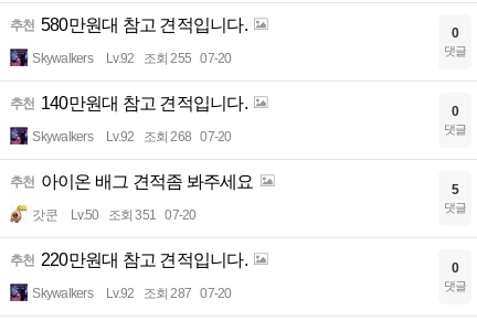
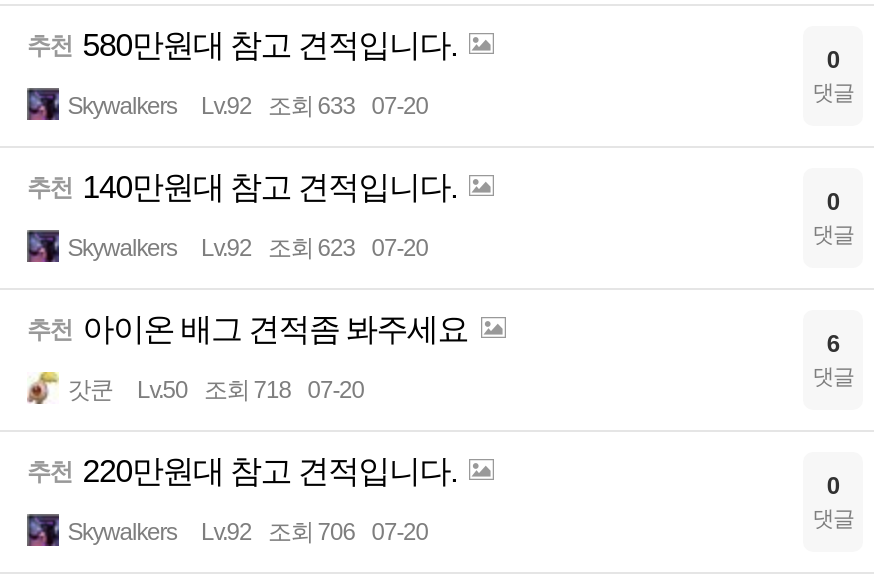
- Skywalkers Lv.92 조회 255 07-20
+ Skywalkers Lv.92 조회 633 07-20

- Skywalkers Lv.92 조회 268 07-20
+ Skywalkers Lv.92 조회 623 07-20

- 5
+ 6

- Lv.50 조회 351 07-20
+ Lv.50 조회 718 07-20

- Skywalkers Lv.92 조회 287 07-20
+ Skywalkers Lv.92 조회 706 07-20
